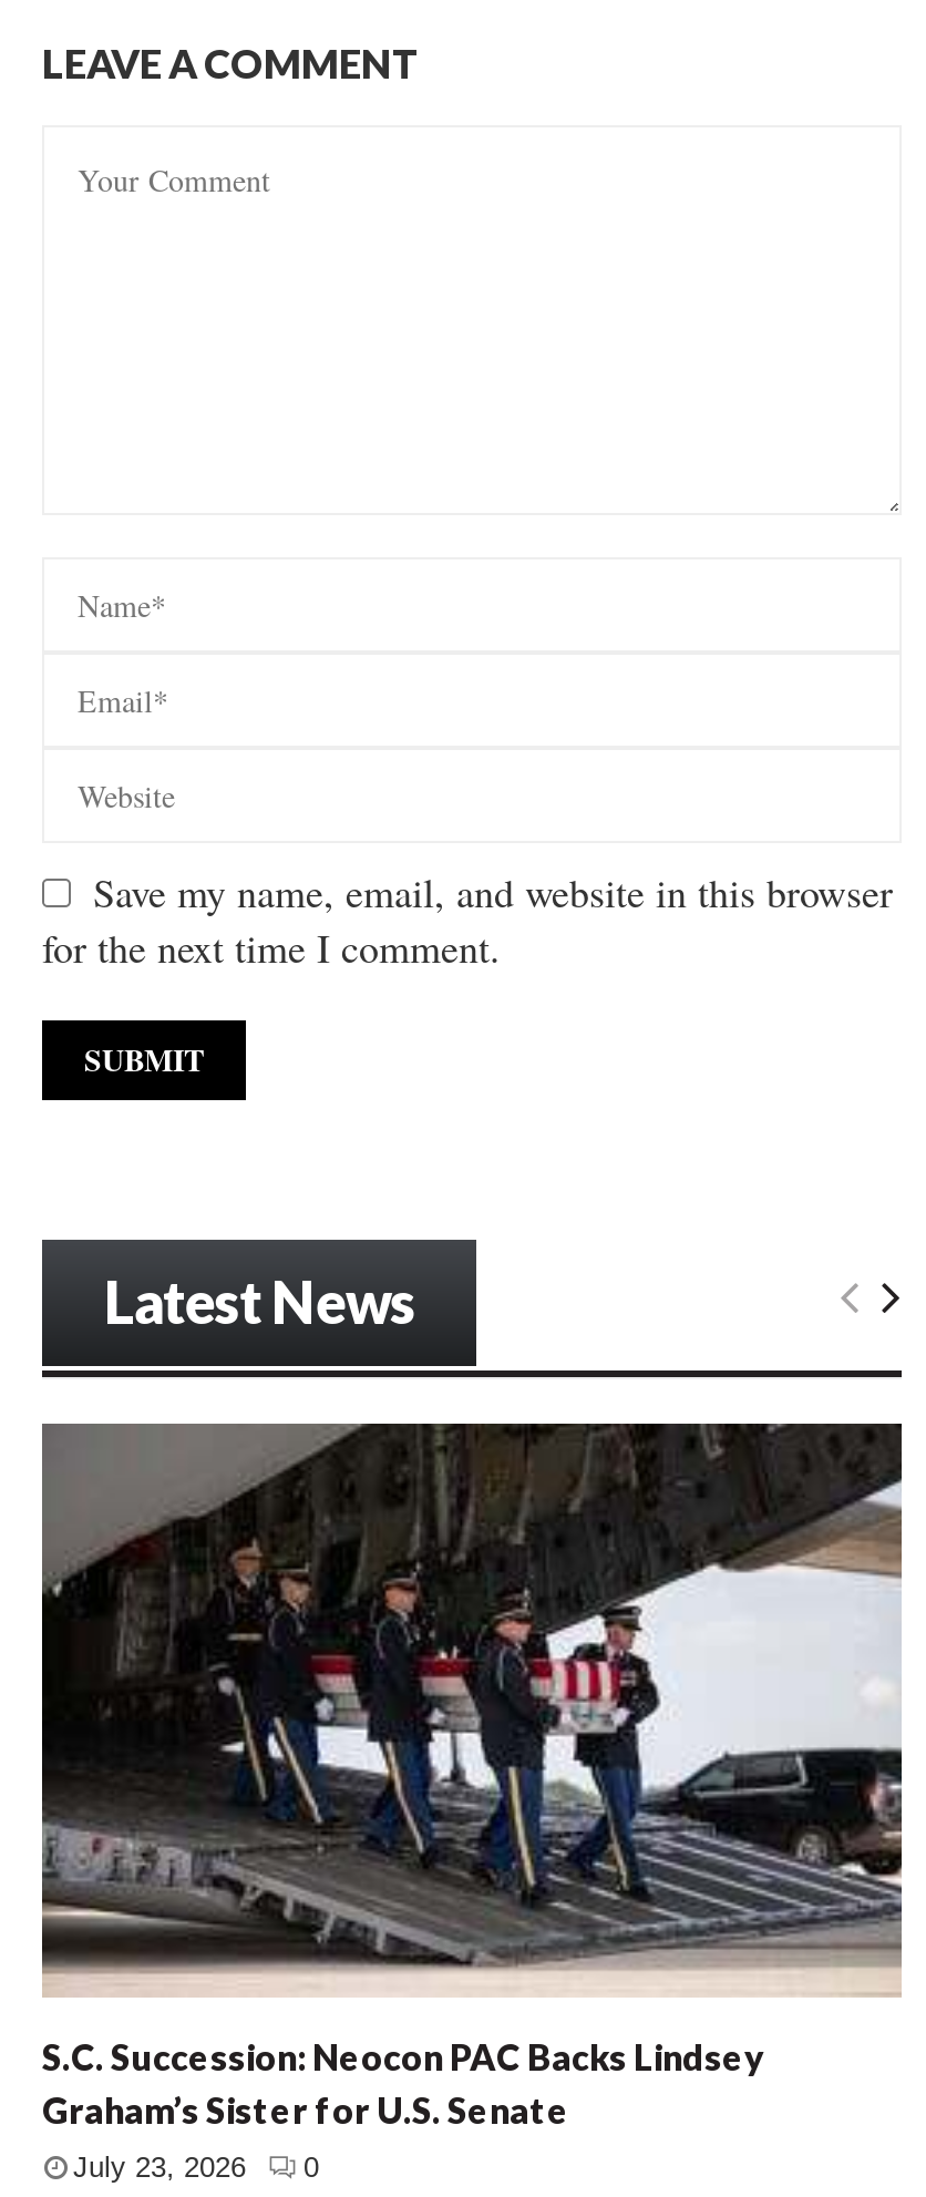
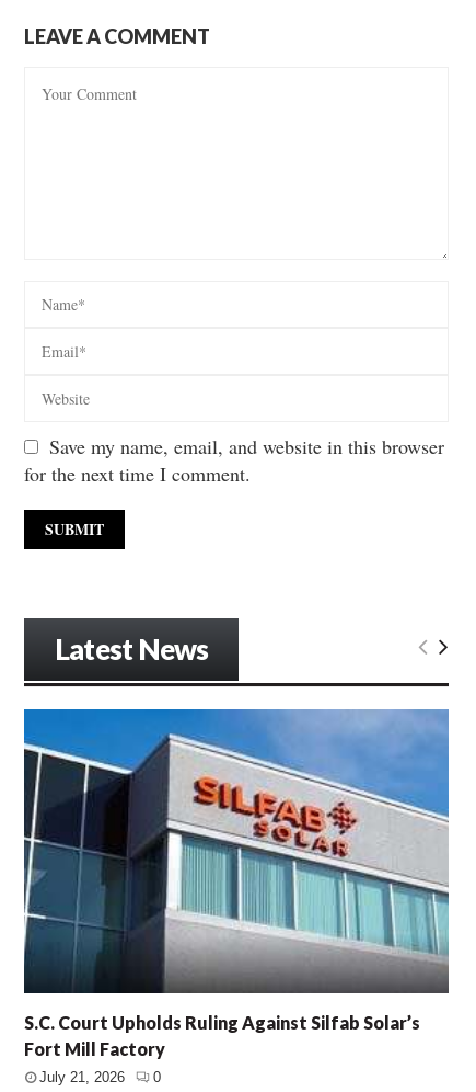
- [image]
- S.C. Succession: Neocon PAC Backs Lindsey
- Graham’s Sister for U.S. Senate
+ [image]
+ S.C. Court Upholds Ruling Against Silfab Solar’s
+ Fort Mill Factory

- July 23, 2026 0
+ July 21, 2026 0
